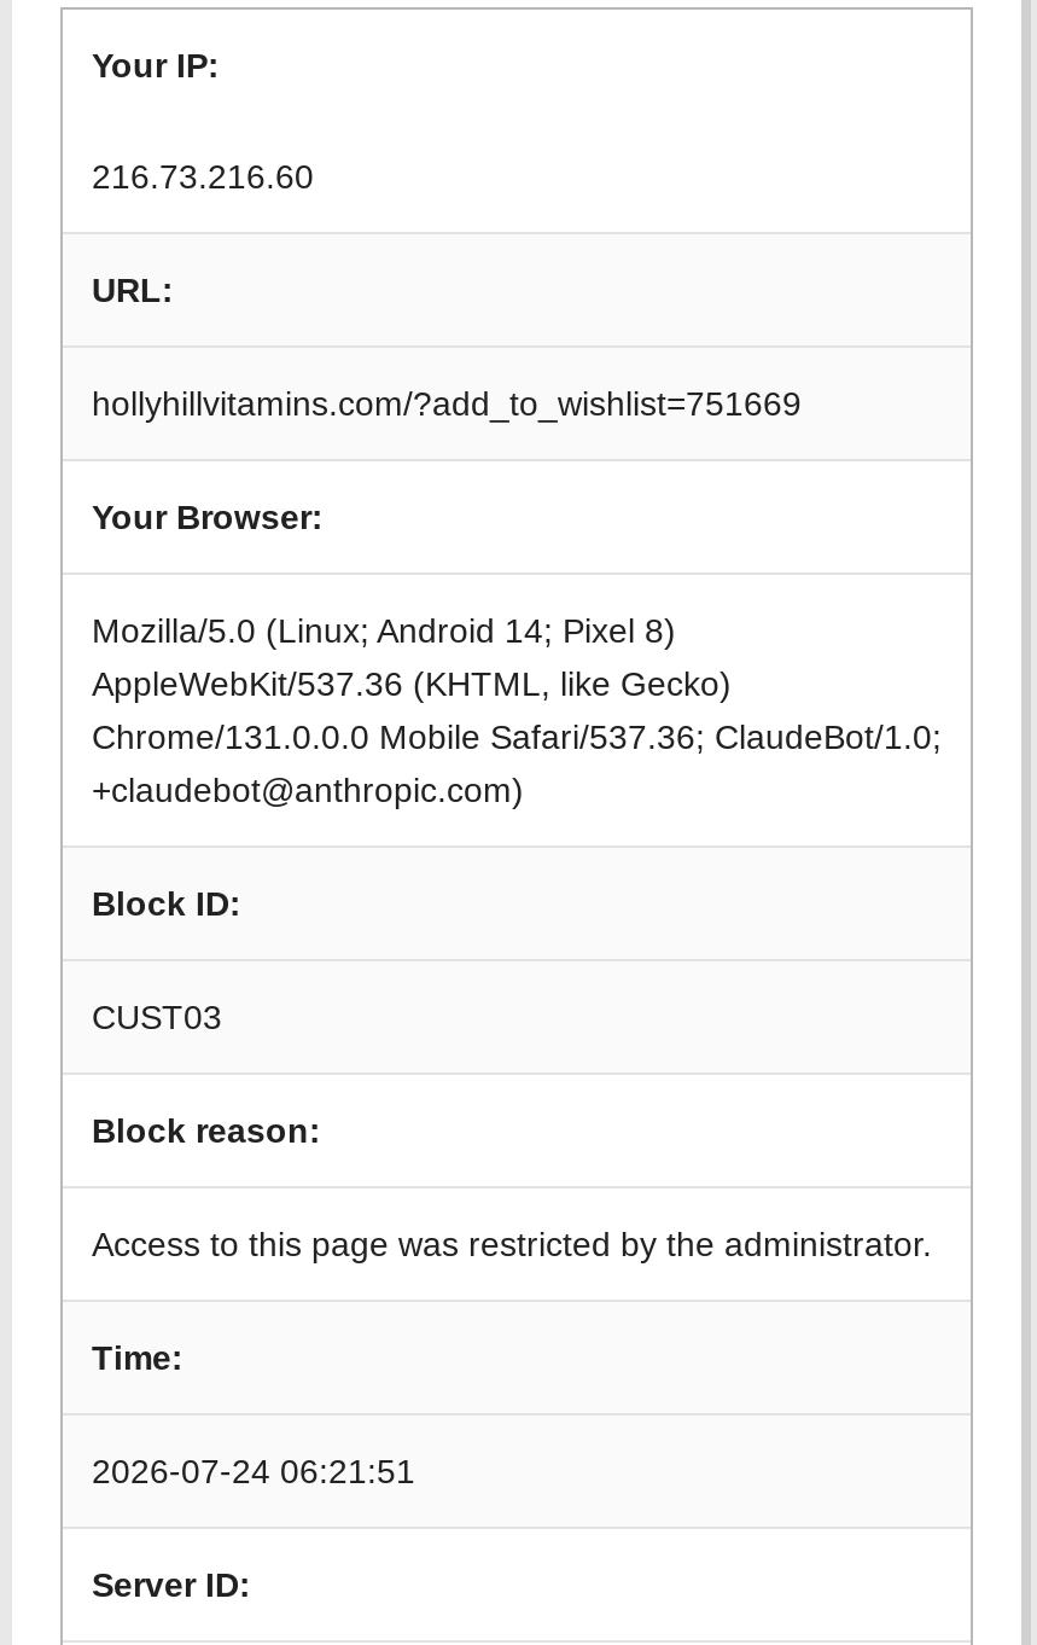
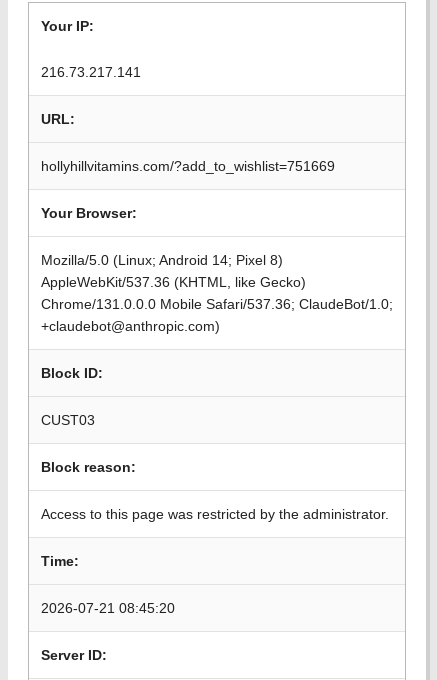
- 216.73.216.60
+ 216.73.217.141

- 2026-07-24 06:21:51
+ 2026-07-21 08:45:20
